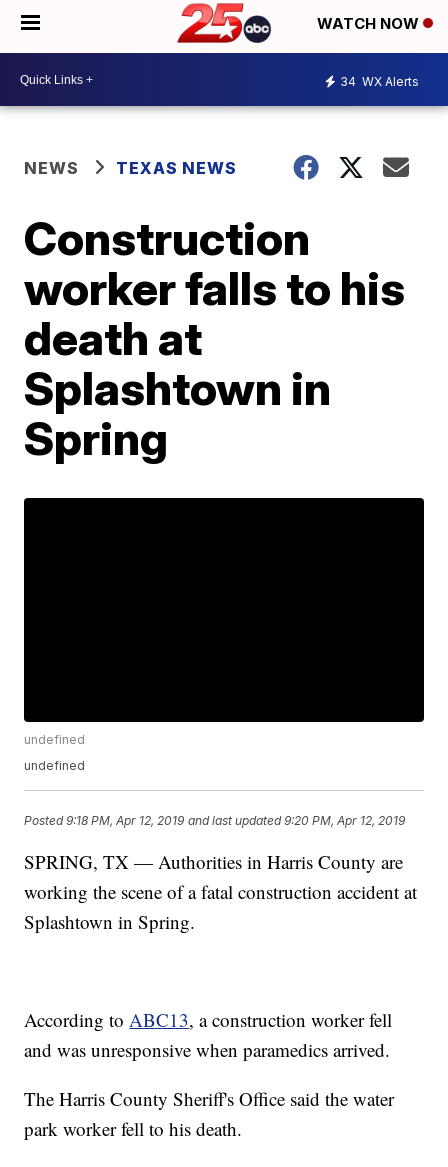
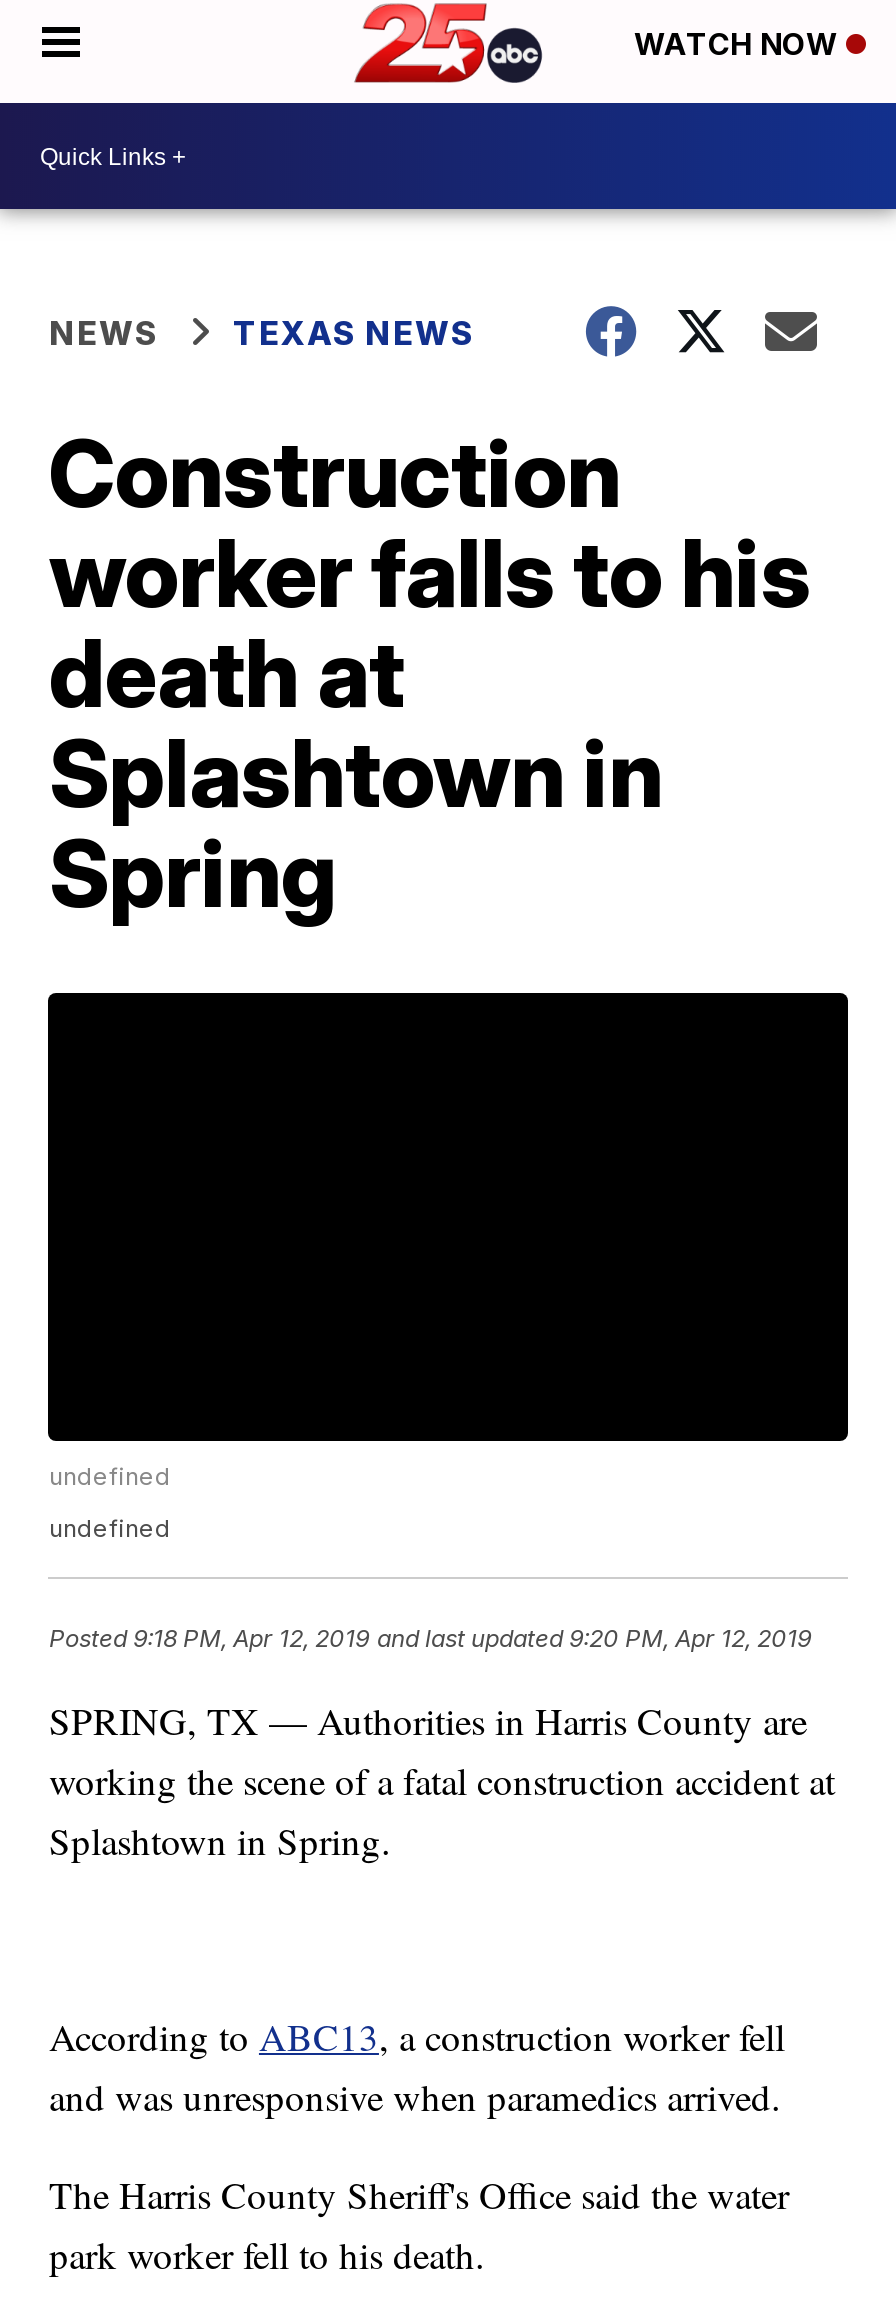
- 34 WX Alerts
